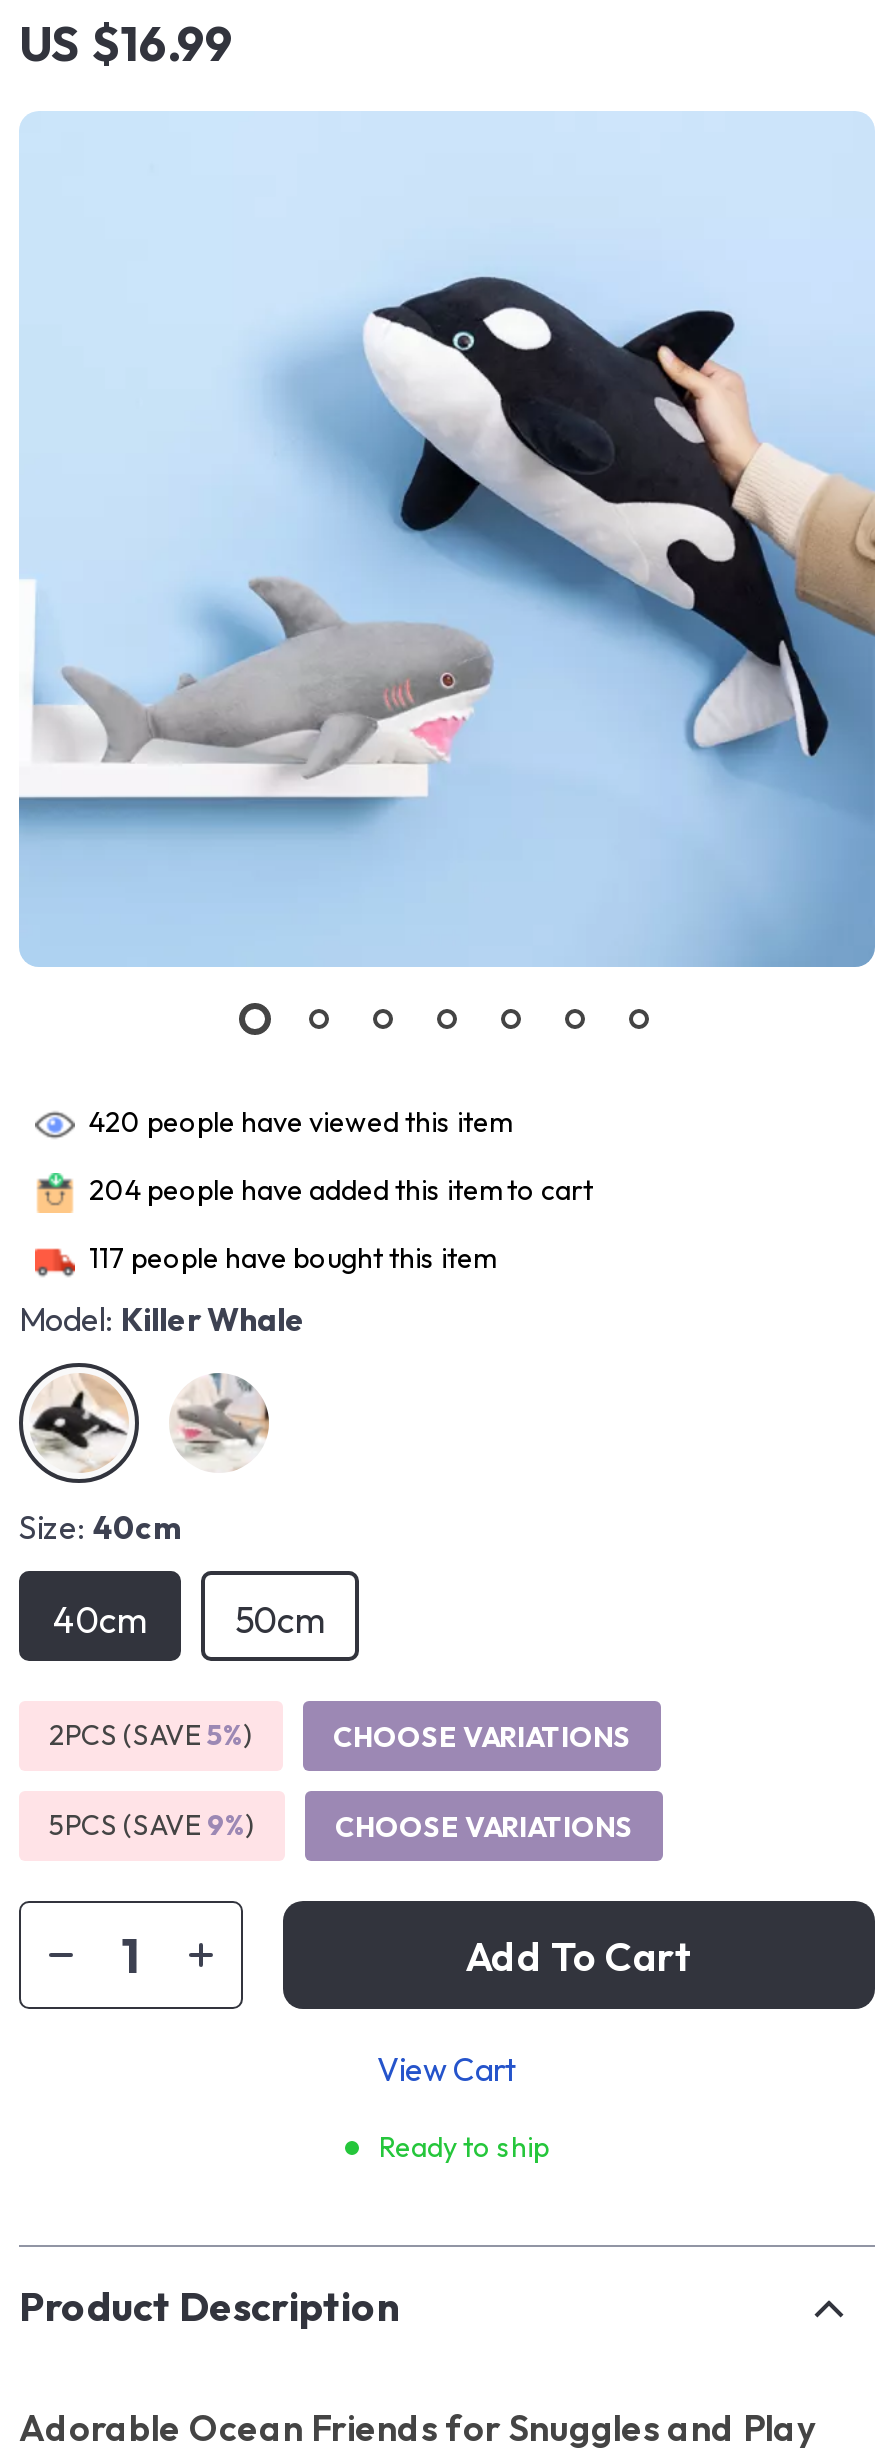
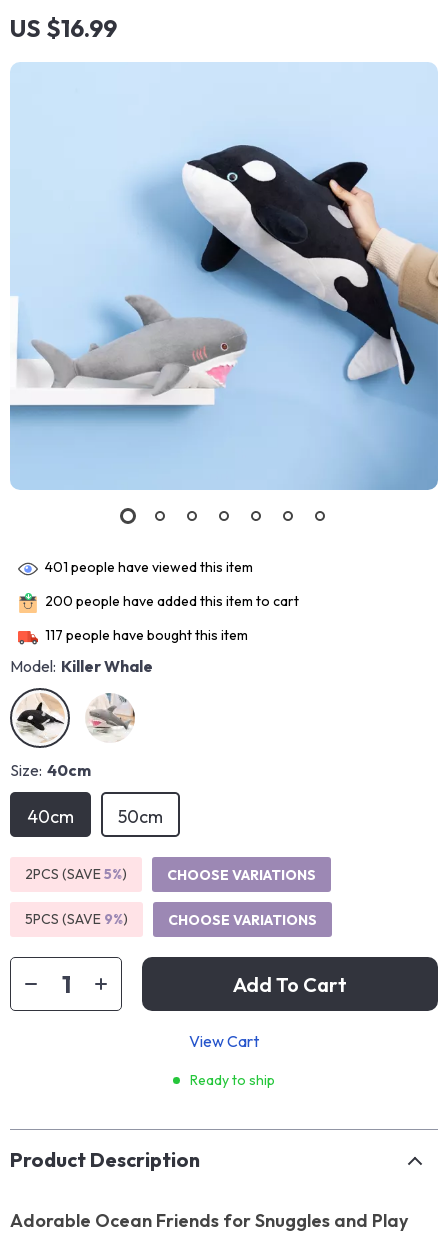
- 420 people have viewed this item
+ 401 people have viewed this item

- 204 people have added this item to cart
+ 200 people have added this item to cart
